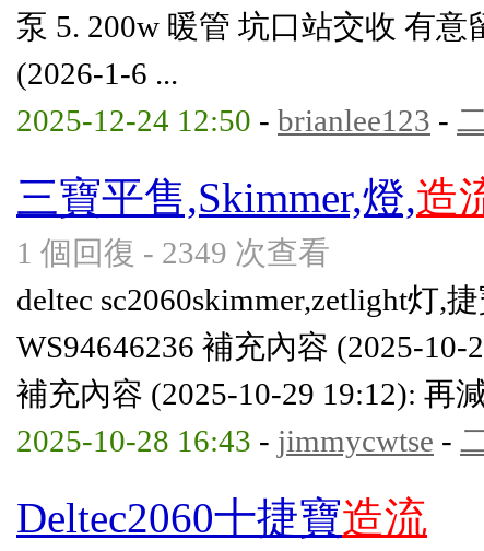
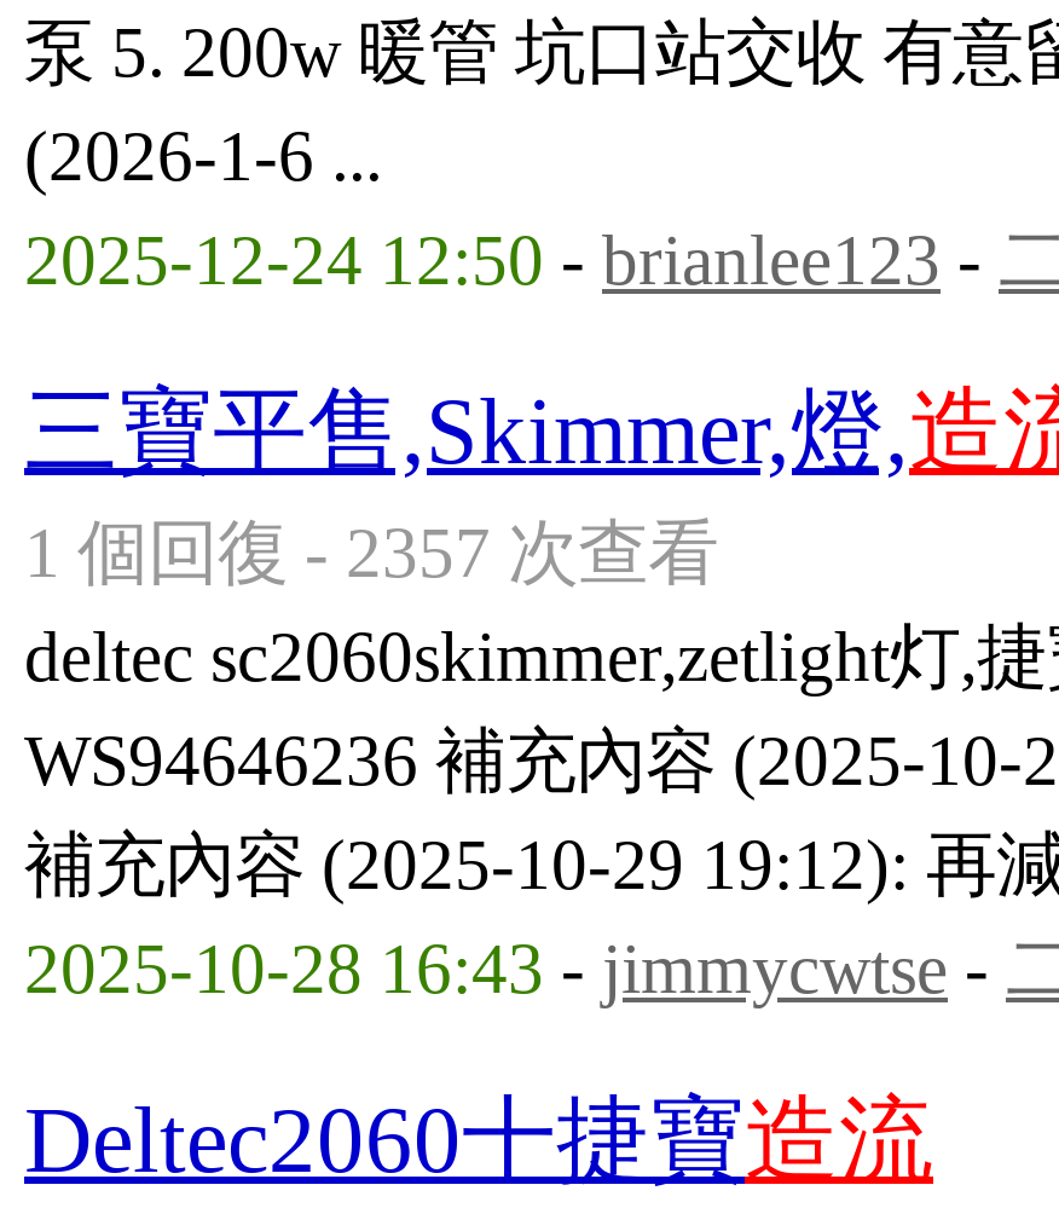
- 1 個回復 - 2349 次查看
+ 1 個回復 - 2357 次查看
